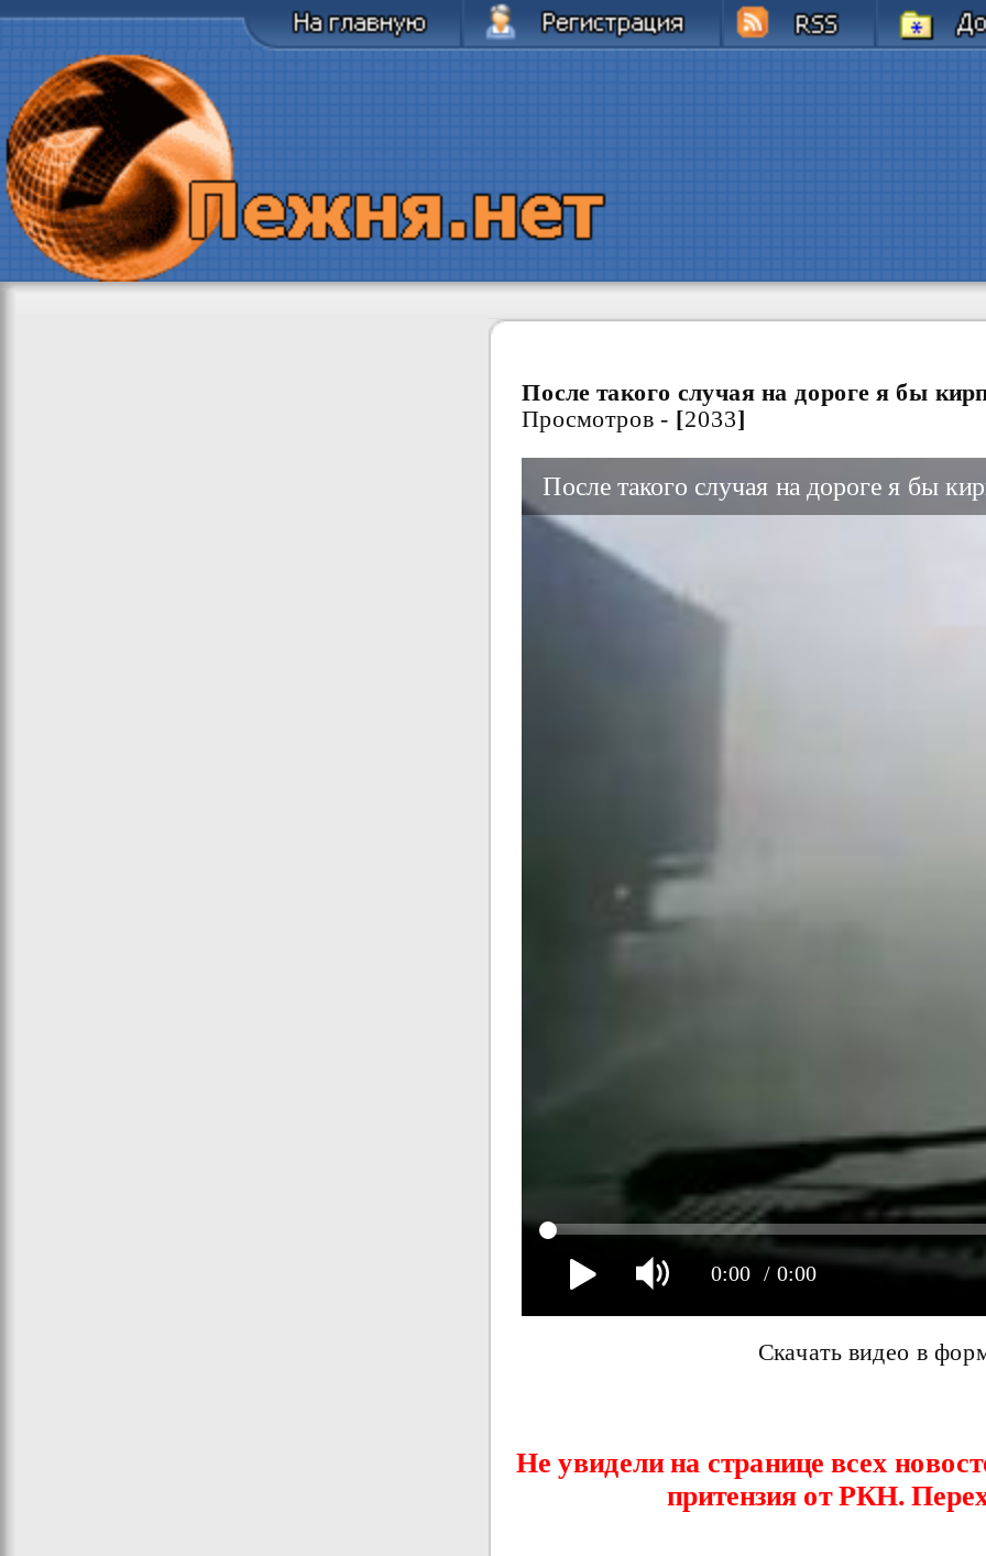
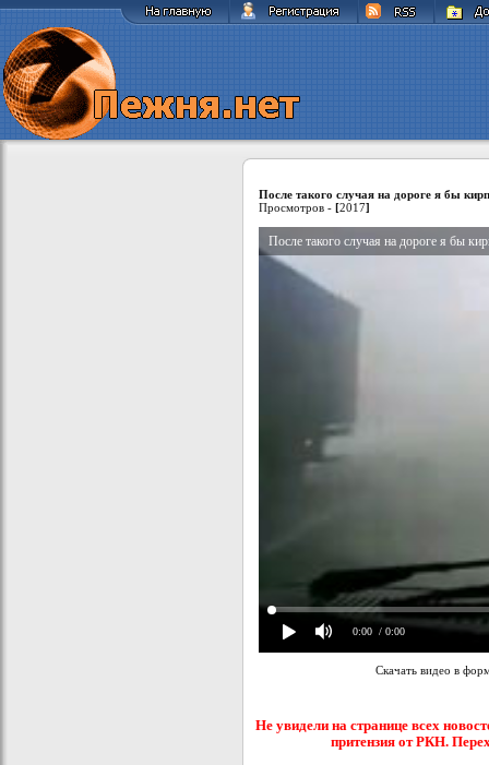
- Просмотров - [2033]
+ Просмотров - [2017]
